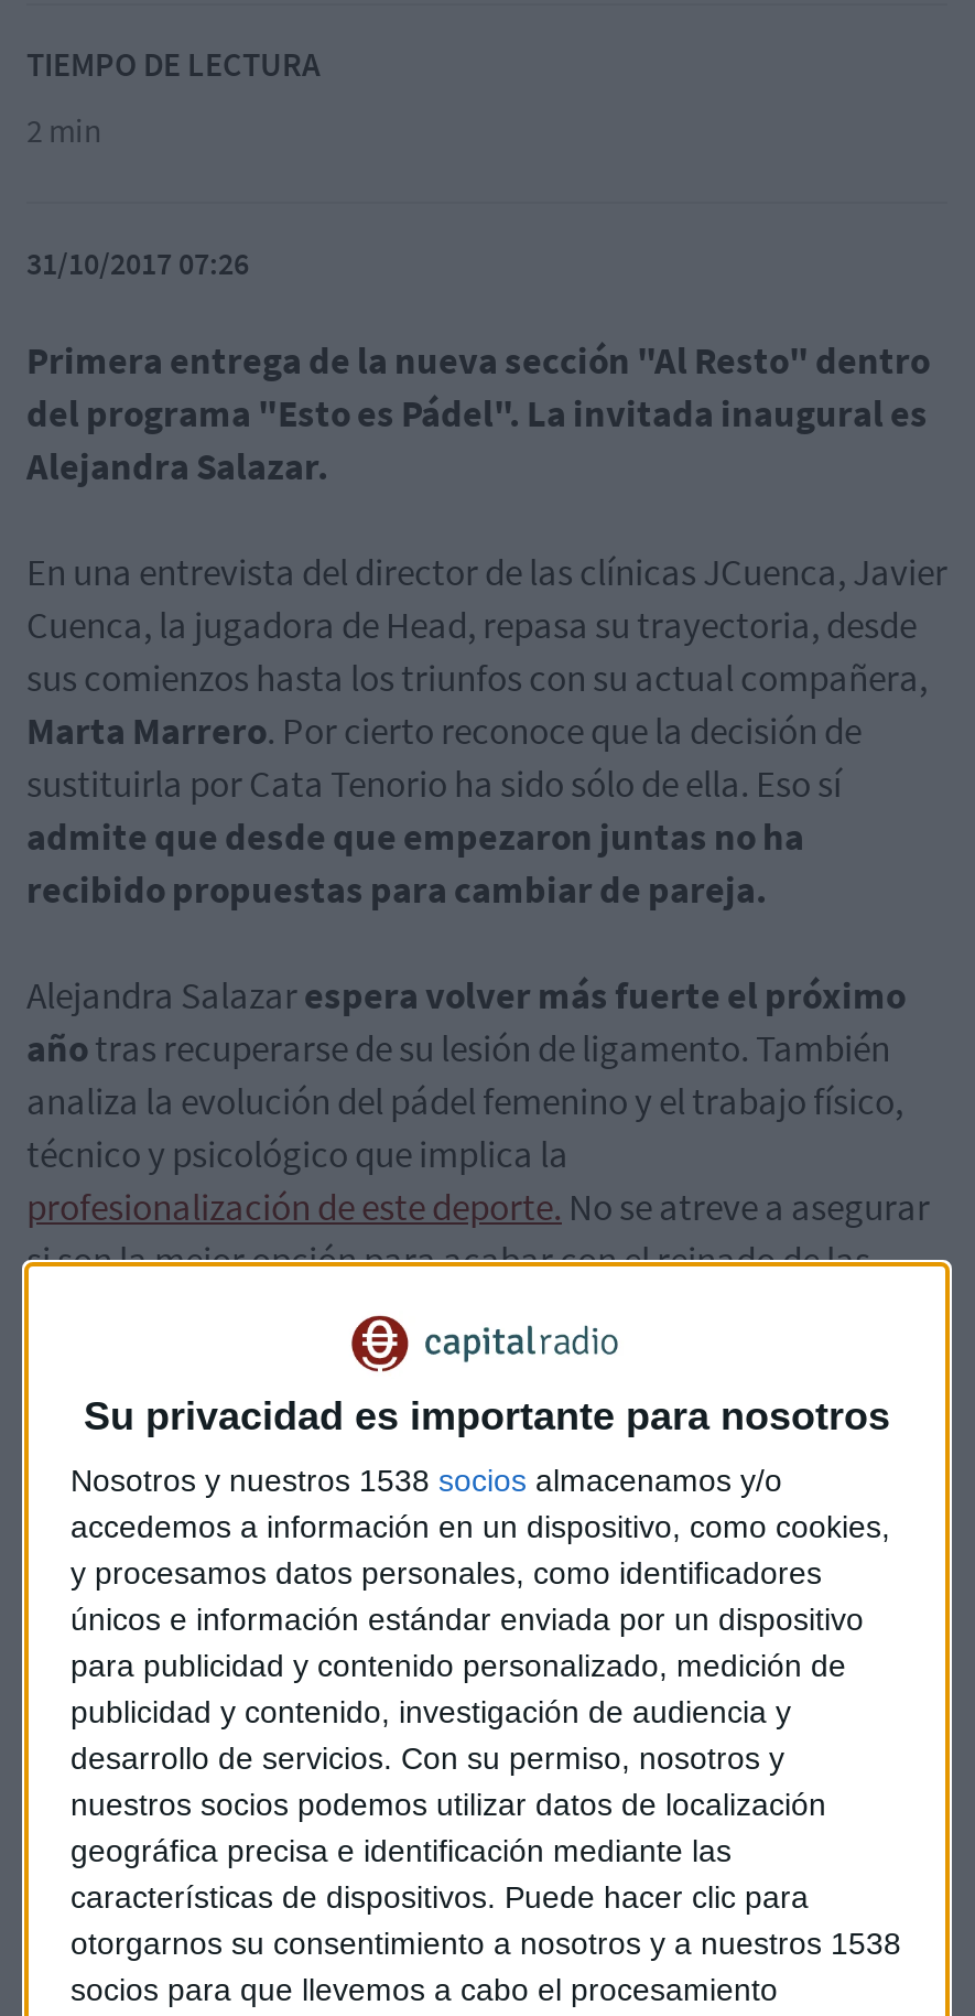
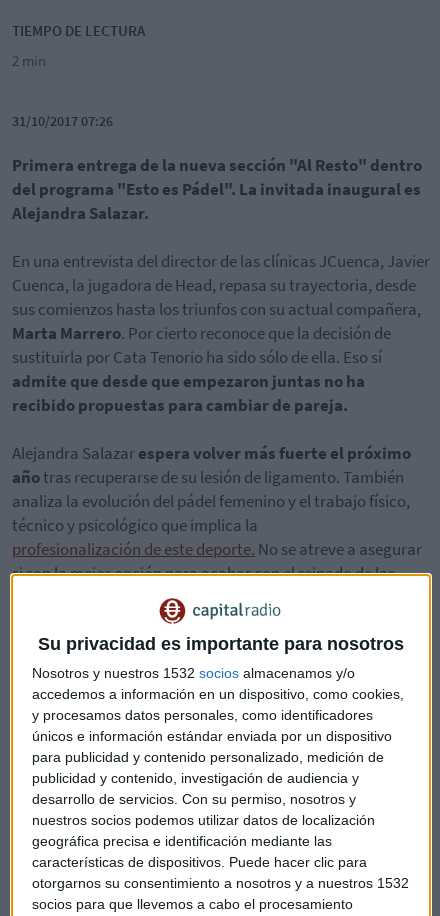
- Nosotros y nuestros 1538 socios almacenamos y/o
+ Nosotros y nuestros 1532 socios almacenamos y/o

- otorgarnos su consentimiento a nosotros y a nuestros 1538
+ otorgarnos su consentimiento a nosotros y a nuestros 1532
